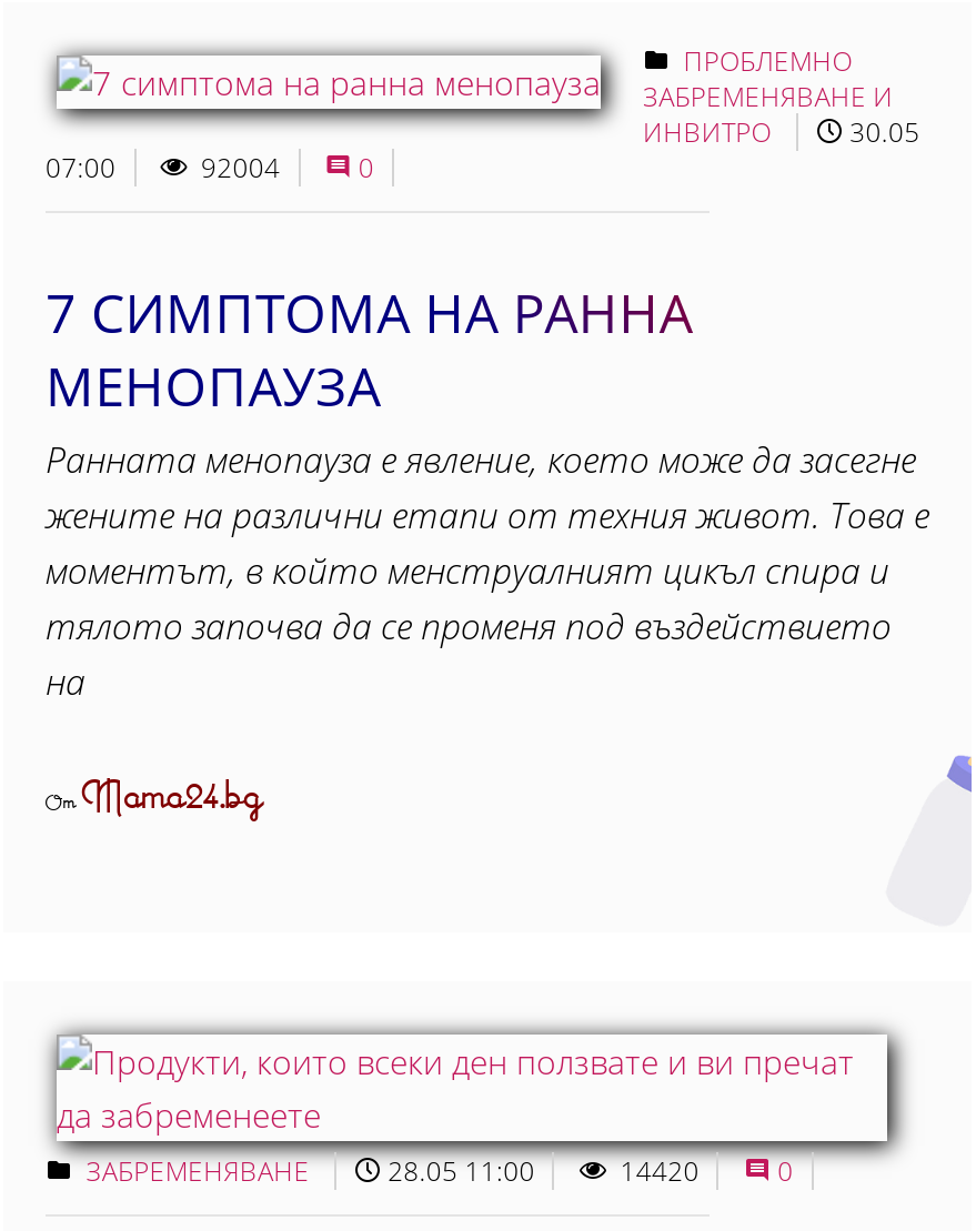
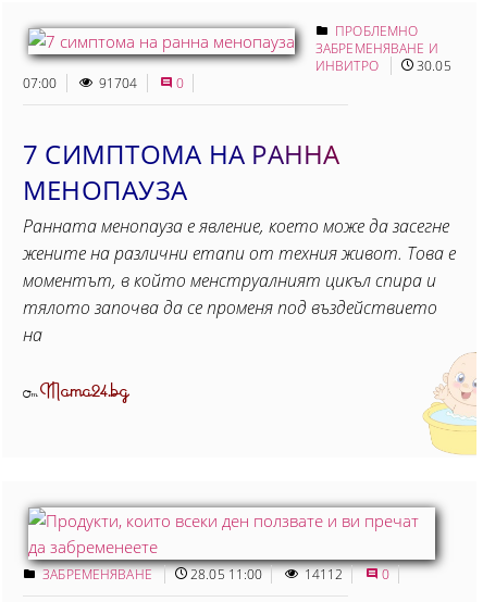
- 92004
+ 91704

+ [image]

- 14420
+ 14112
